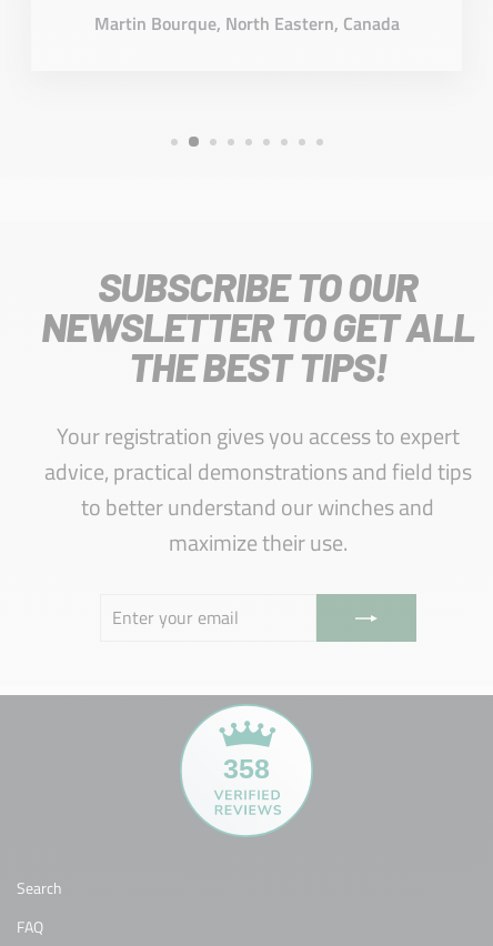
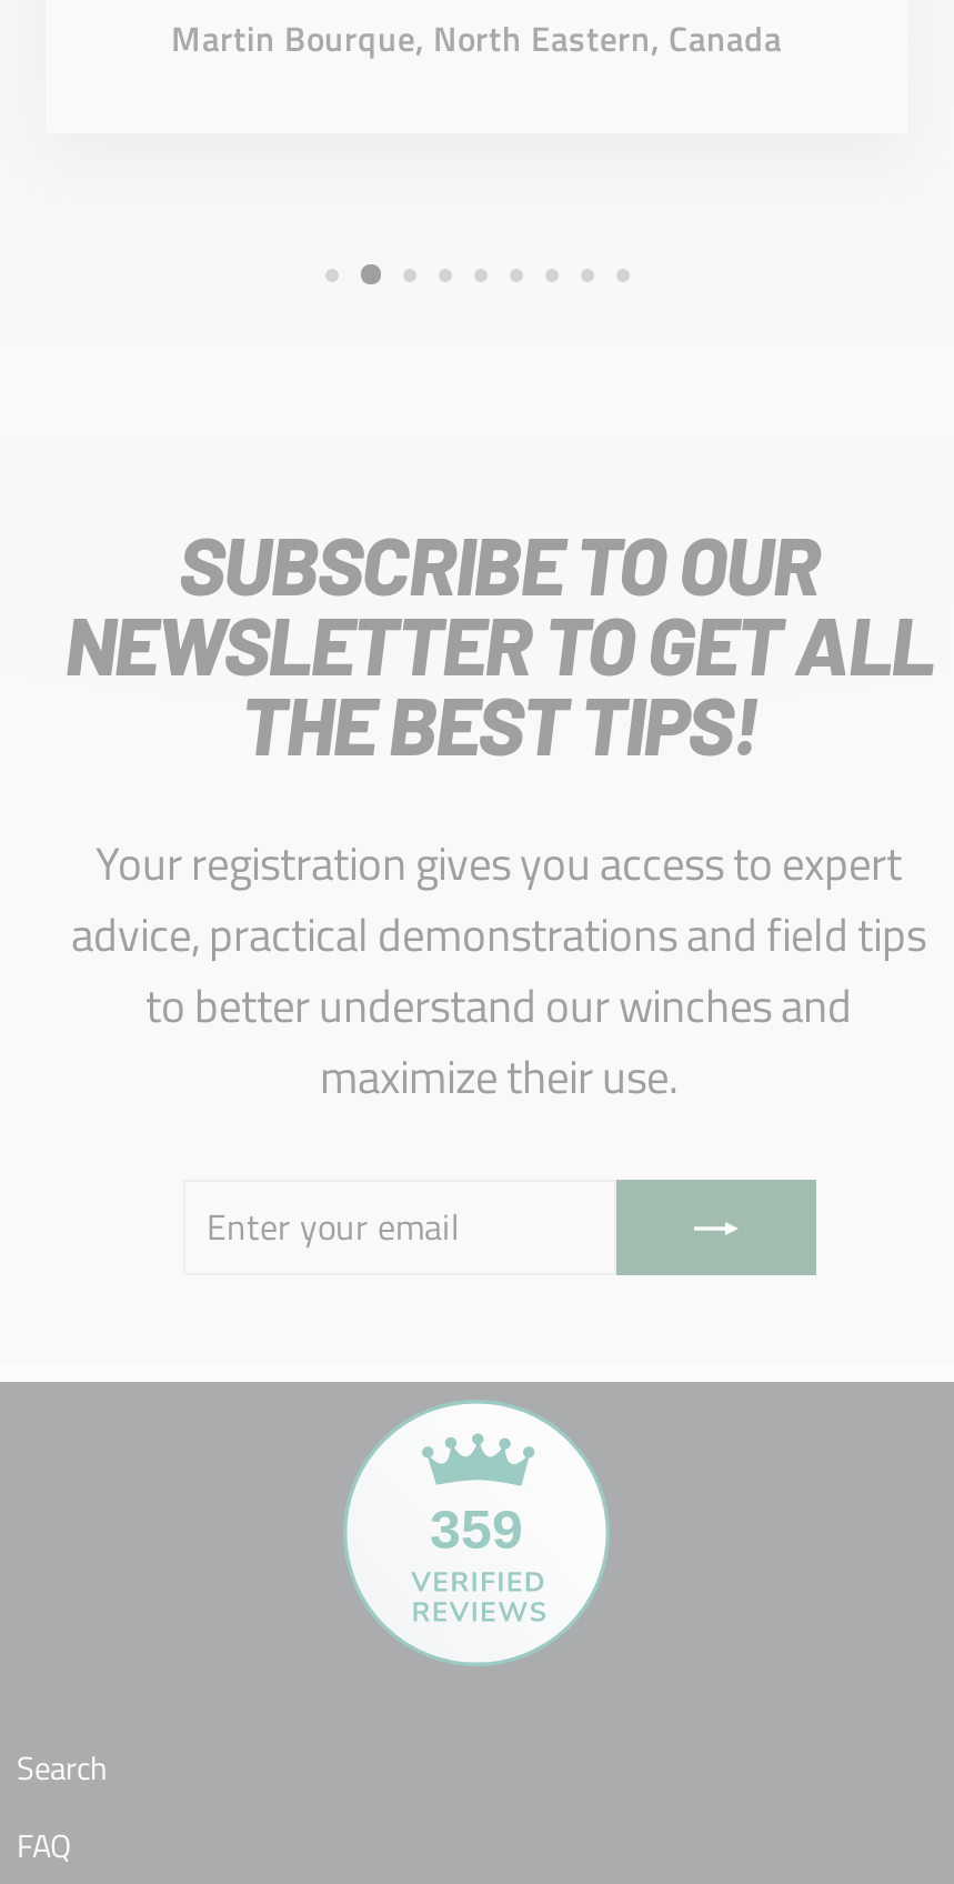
- 358
+ 359
